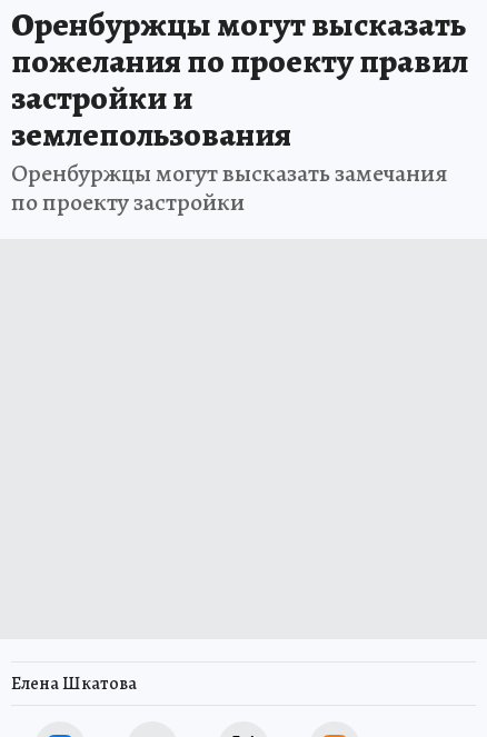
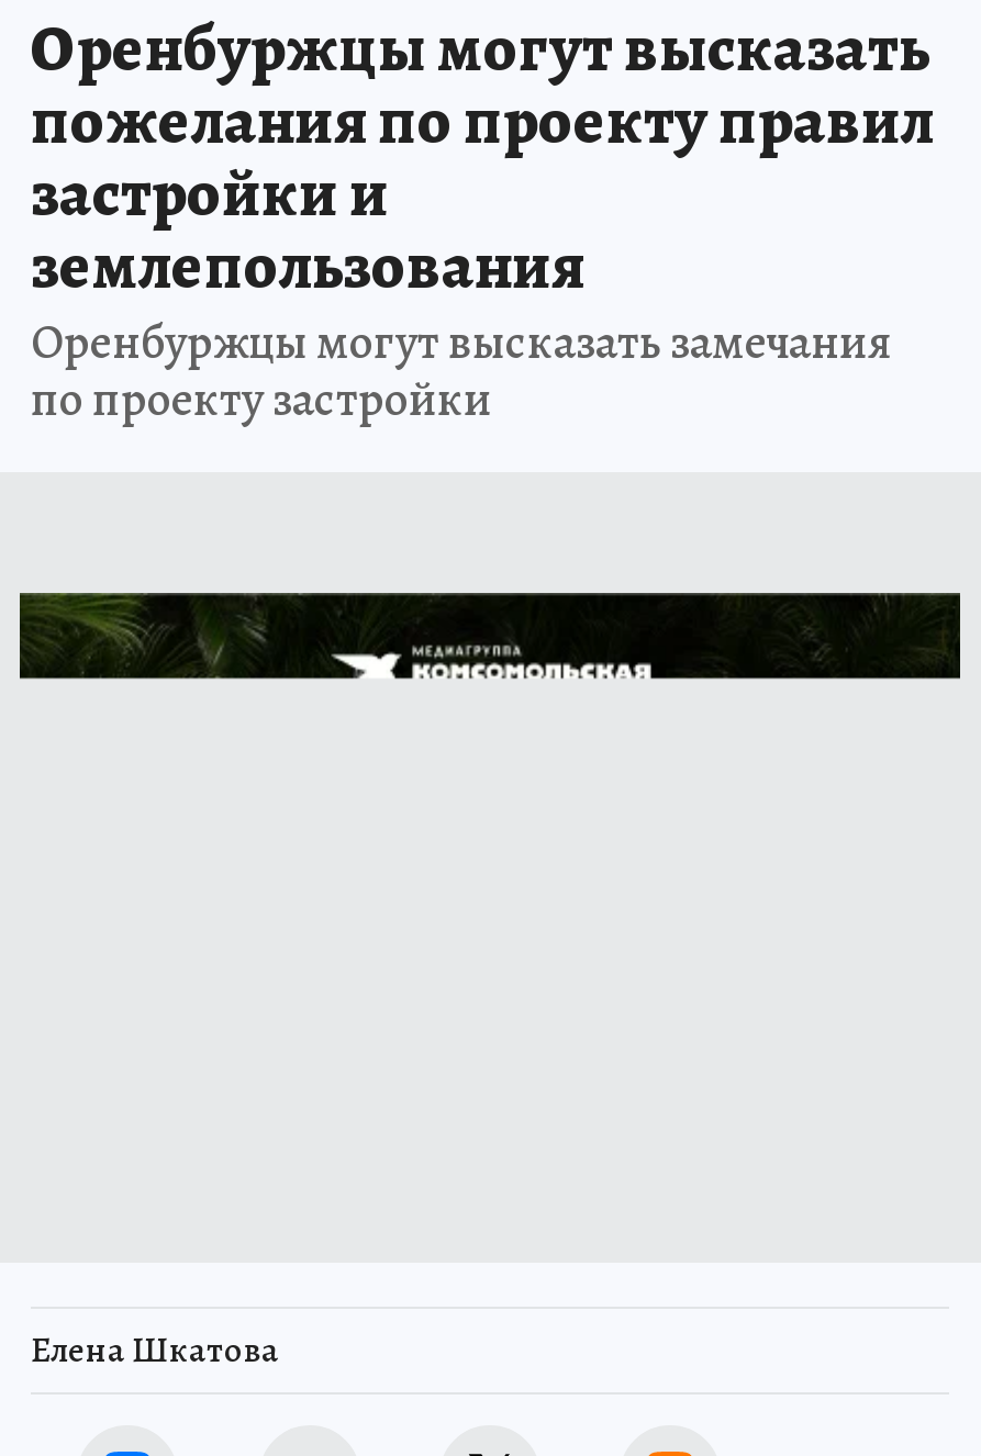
+ [image]
